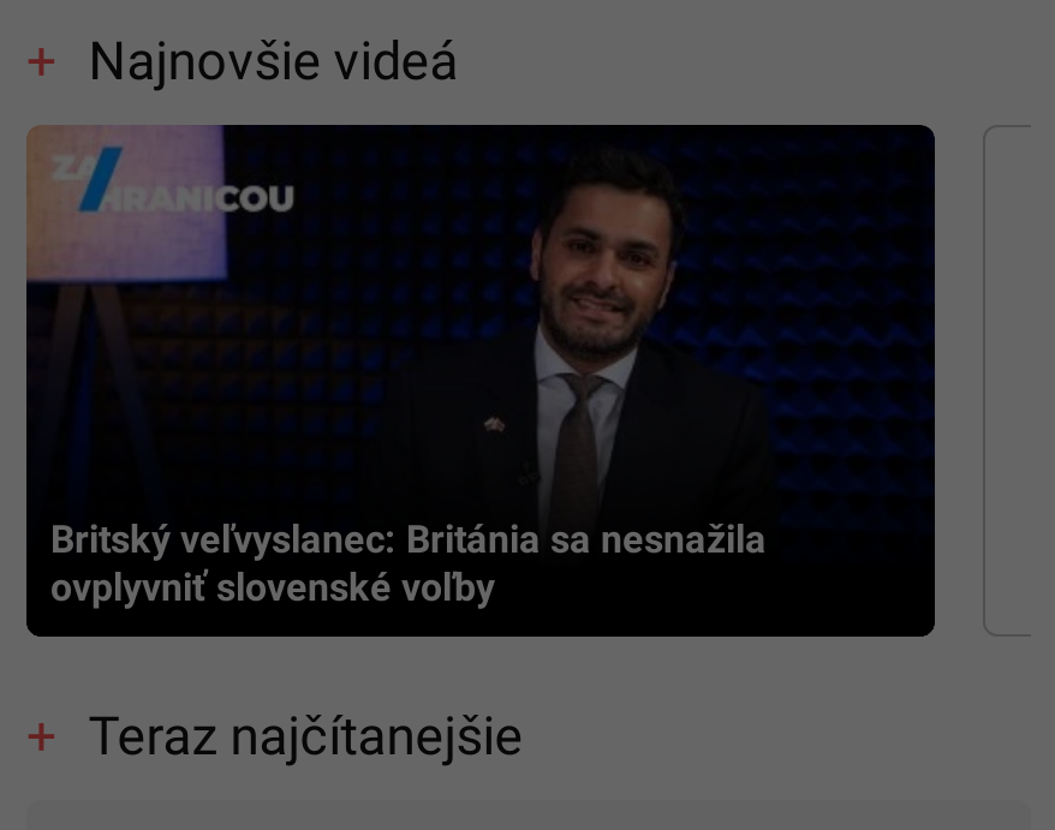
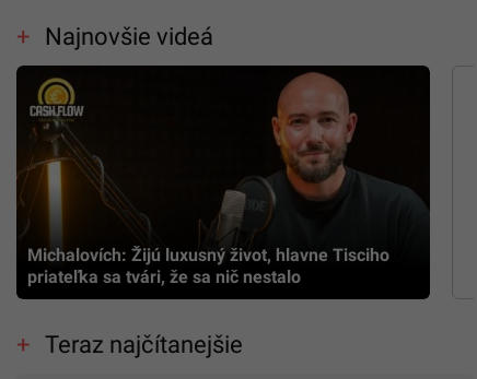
- [image]
- Britský veľvyslanec: Británia sa nesnažila
- ovplyvniť slovenské voľby
+ [image]
+ Michalovích: Žijú luxusný život, hlavne Tisciho
+ priateľka sa tvári, že sa nič nestalo
